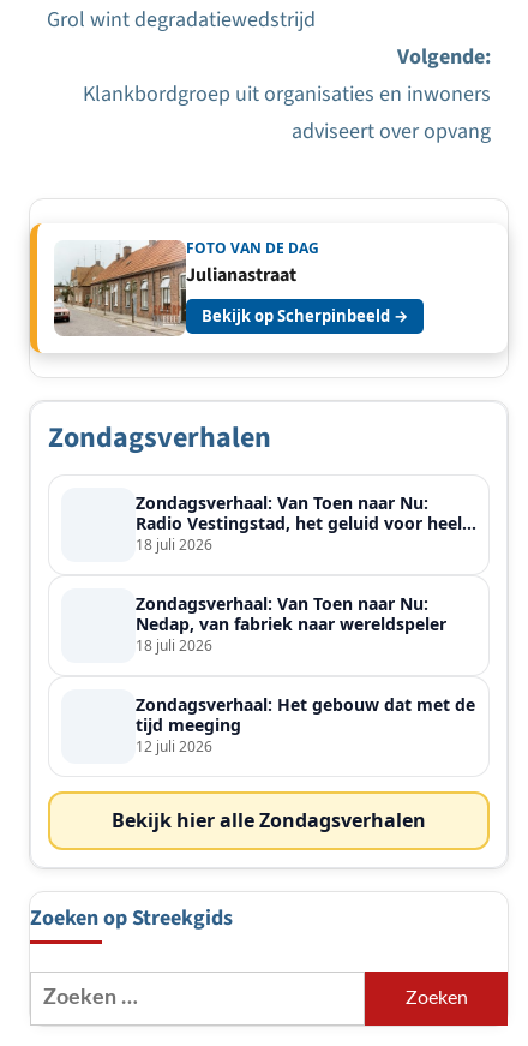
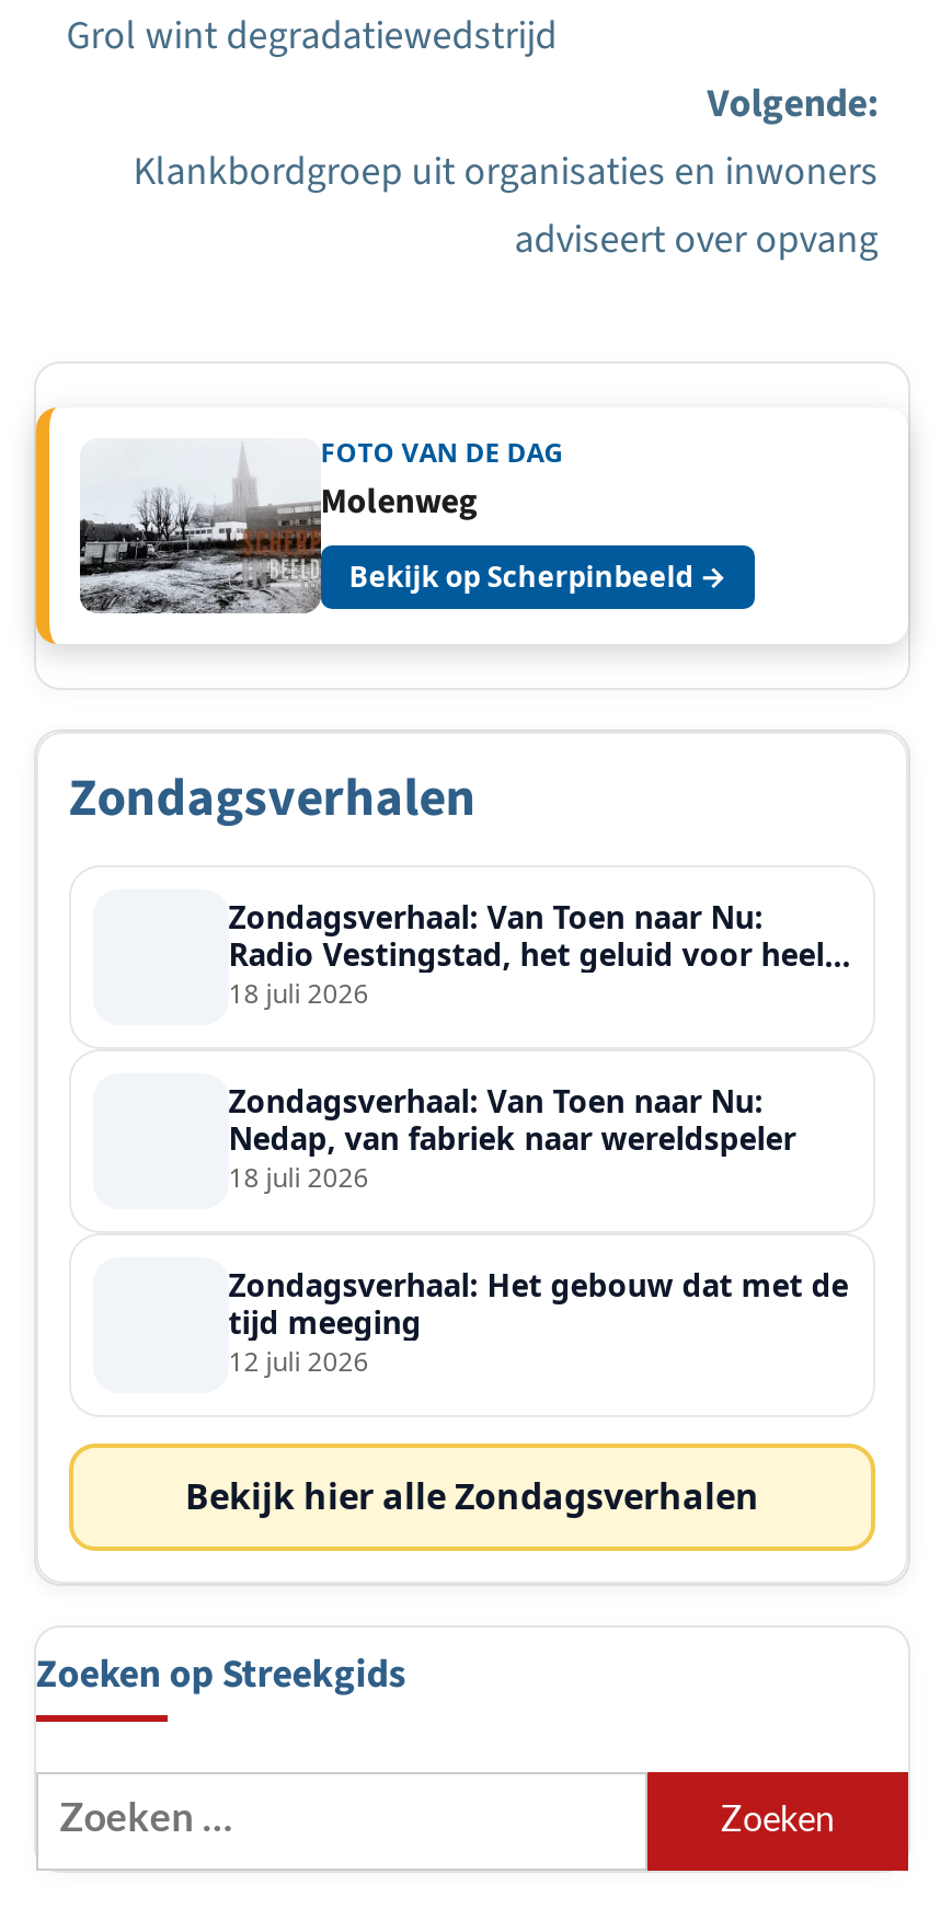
- [image]
- Julianastraat
+ [image]
+ Molenweg
